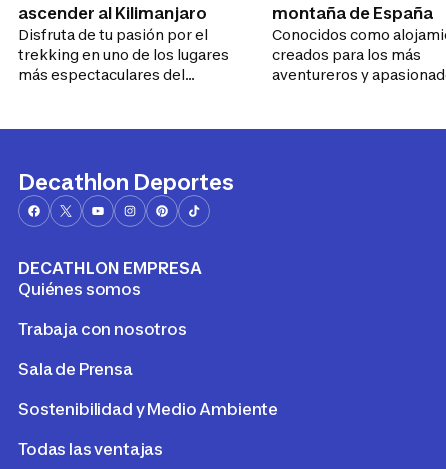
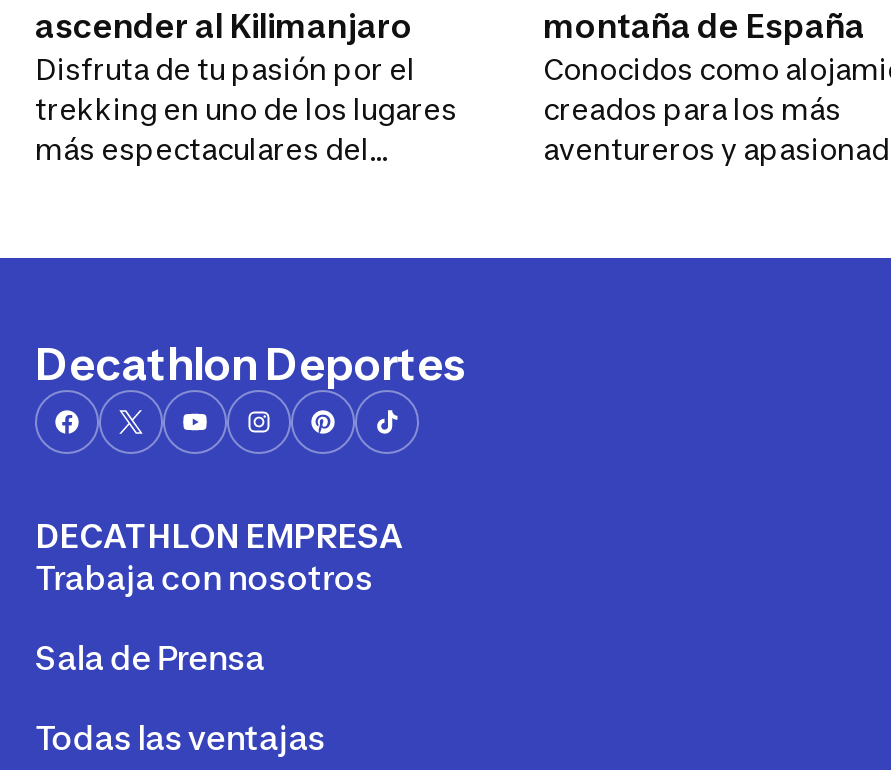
- Quiénes somos

- Sostenibilidad y Medio Ambiente
